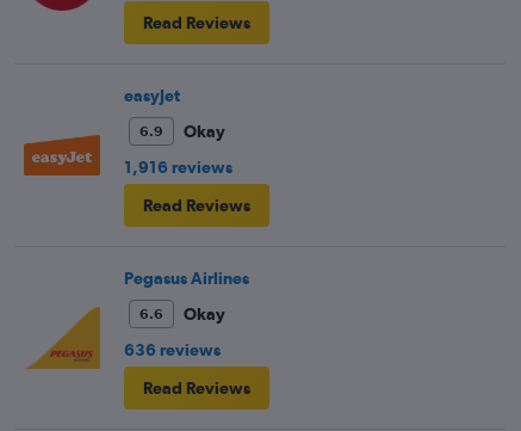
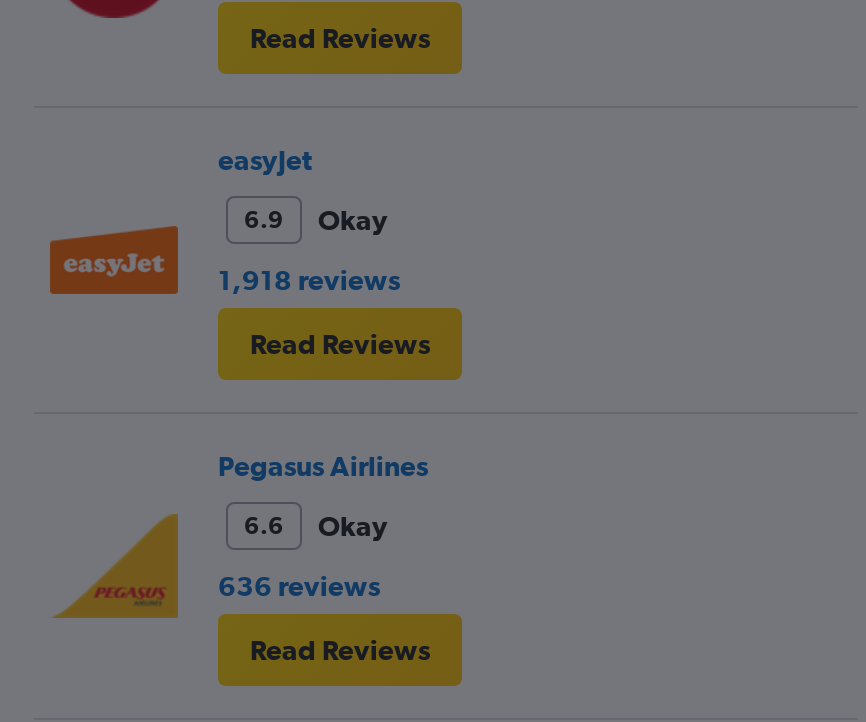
- 1,916 reviews
+ 1,918 reviews
